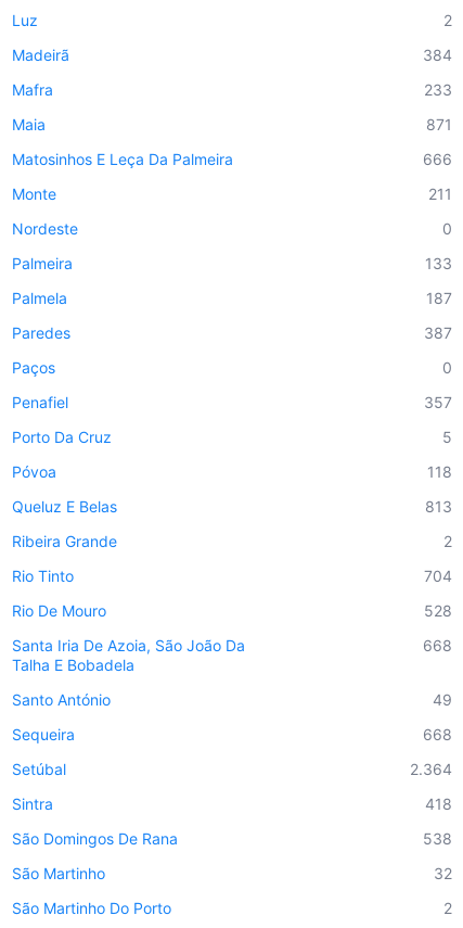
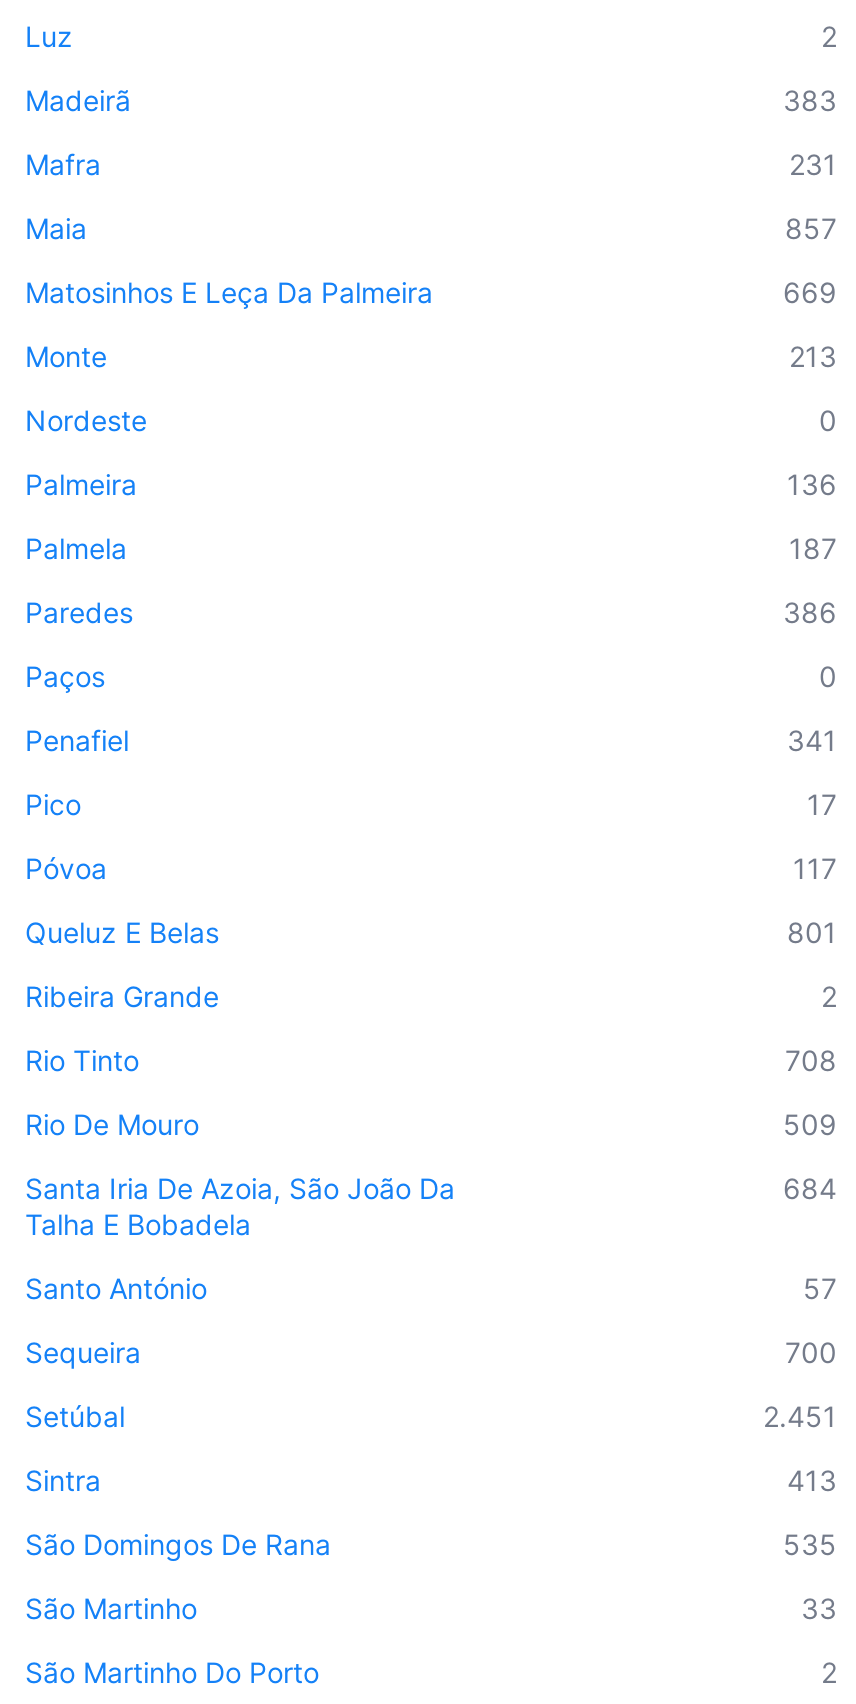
- 384
+ 383

- 233
+ 231

- 871
+ 857

- 666
+ 669

- 211
+ 213

- 133
+ 136

- 387
+ 386

- 357
+ 341

- Porto Da Cruz
- 5
+ Pico
+ 17

- 118
+ 117

- 813
+ 801

- 704
+ 708

- 528
+ 509

- 668
+ 684

- 49
+ 57

- 668
+ 700

- 2.364
+ 2.451

- 418
+ 413

- 538
+ 535

- 32
+ 33
